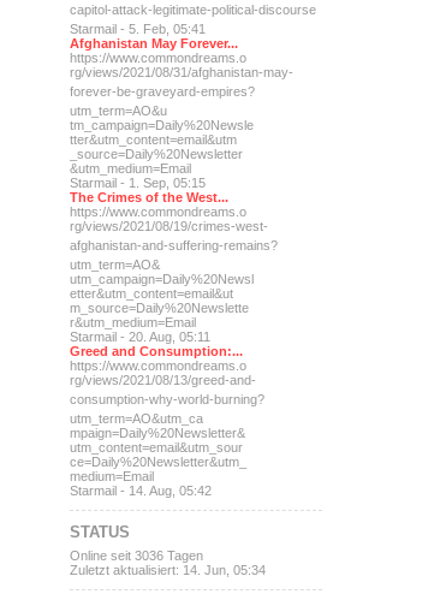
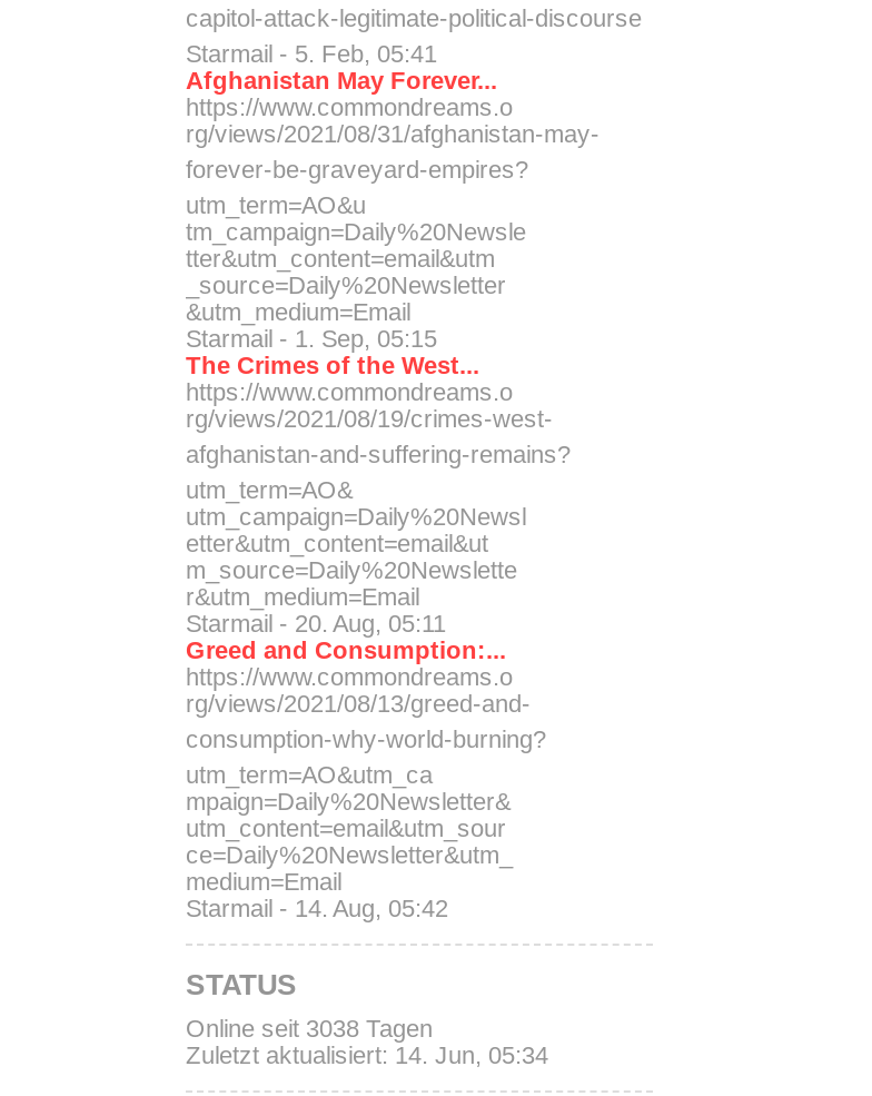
- Online seit 3036 Tagen
+ Online seit 3038 Tagen
